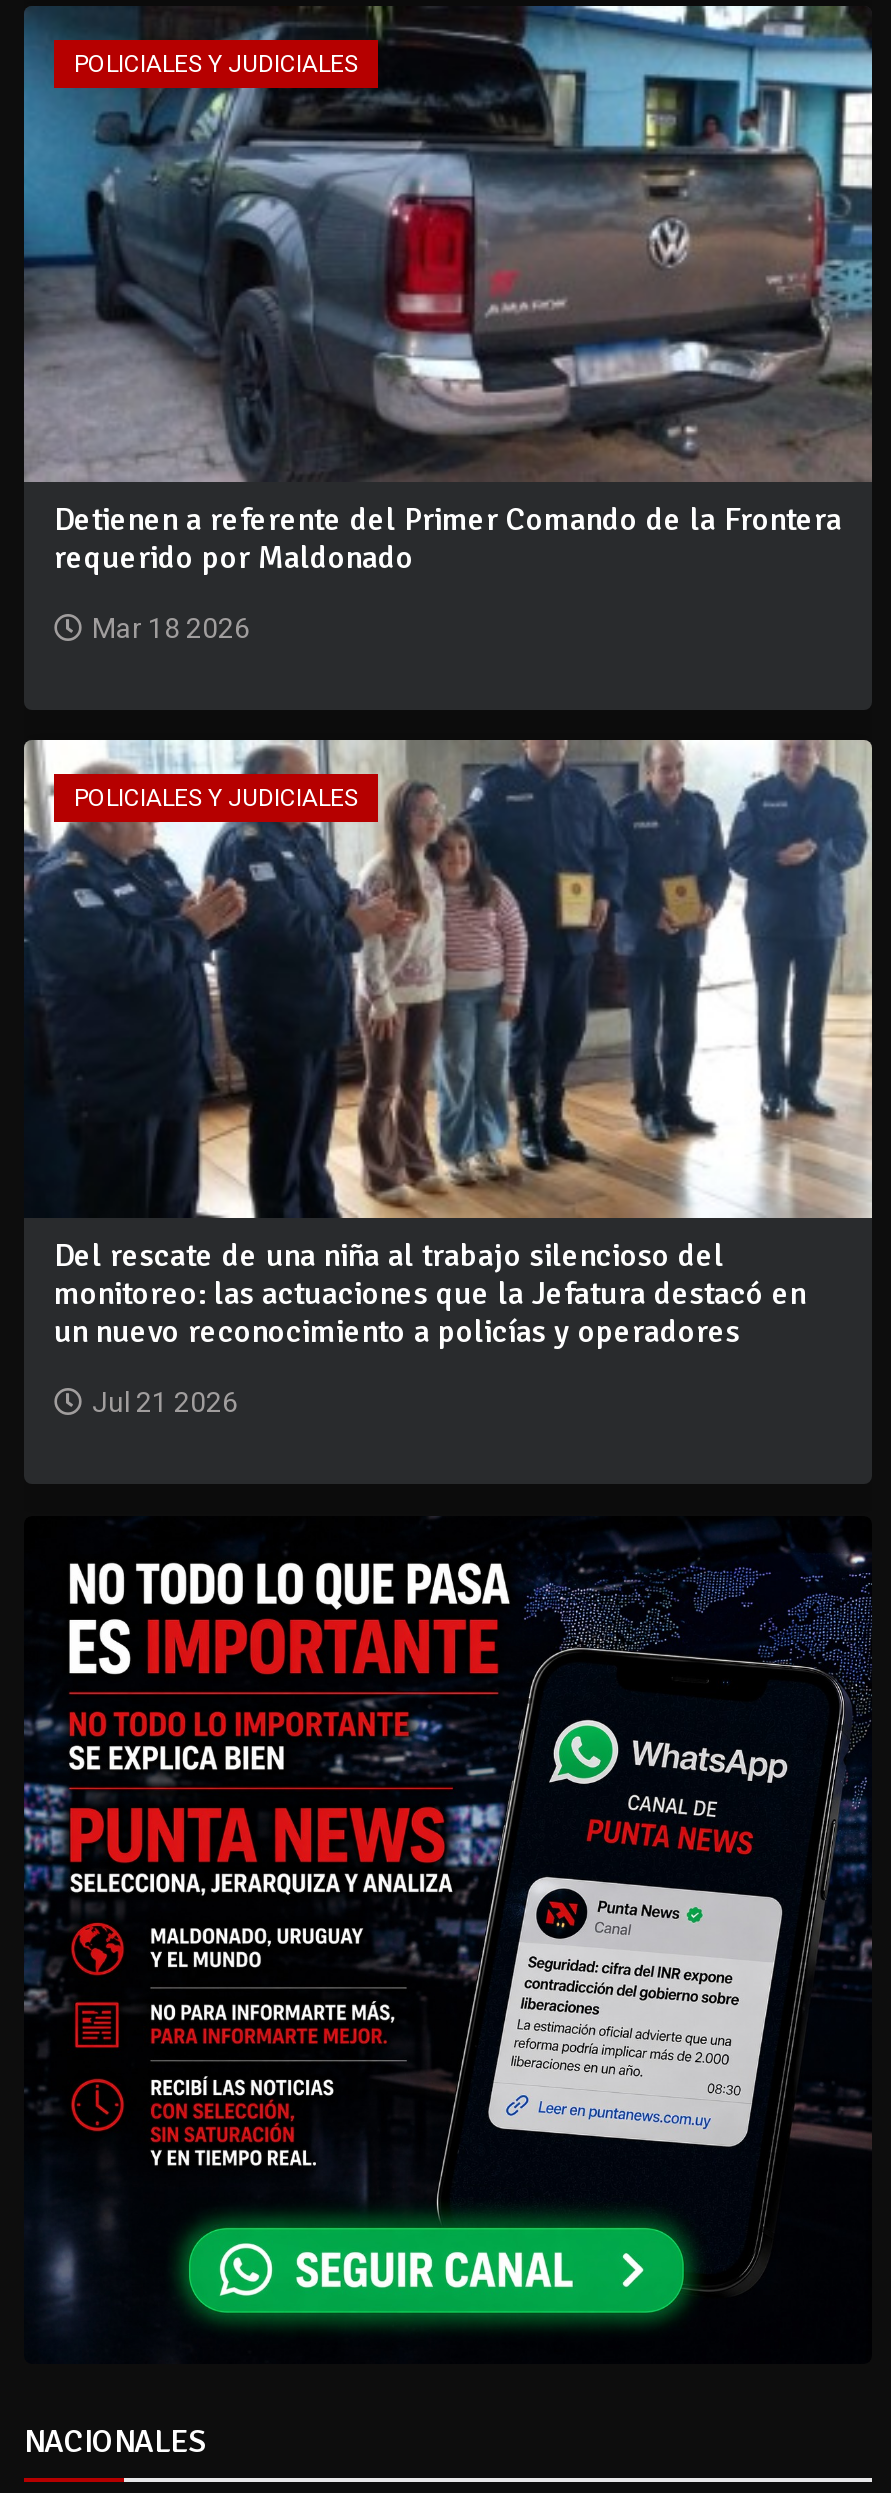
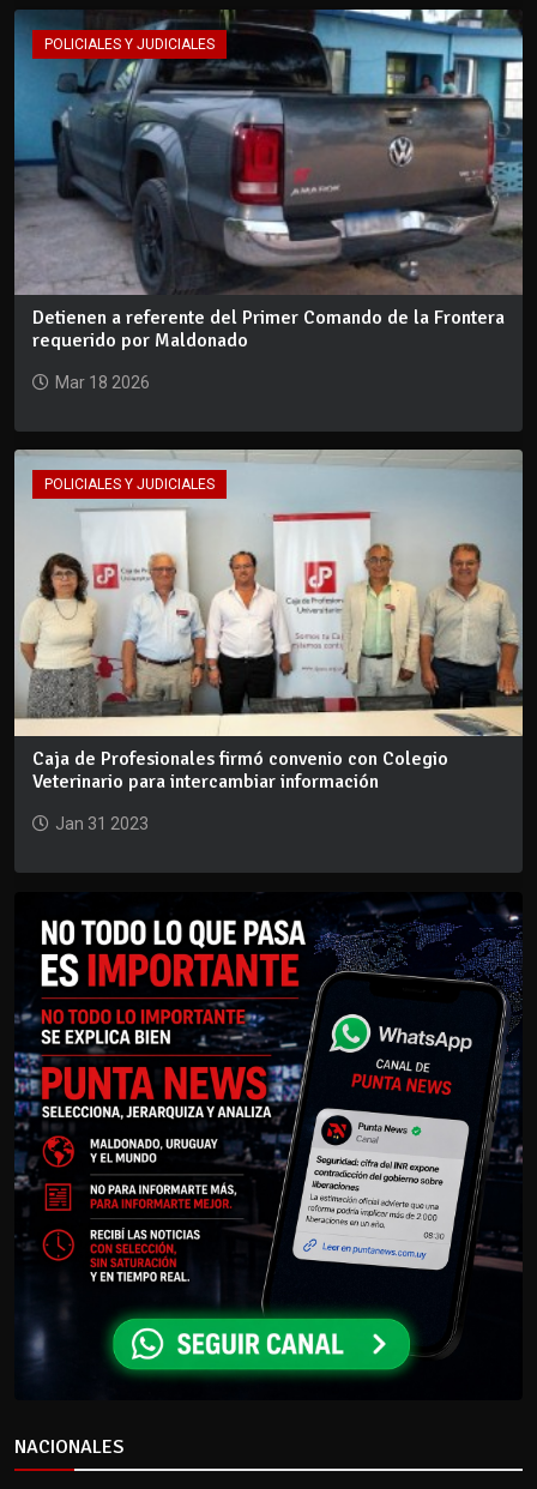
- [image]
- Del rescate de una niña al trabajo silencioso del
- monitoreo: las actuaciones que la Jefatura destacó en
- un nuevo reconocimiento a policías y operadores
+ [image]
+ Caja de Profesionales firmó convenio con Colegio
+ Veterinario para intercambiar información

- Jul 21 2026
+ Jan 31 2023
